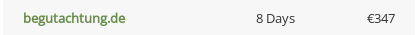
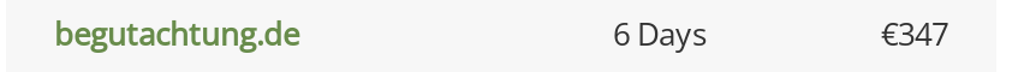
- 8 Days
+ 6 Days
